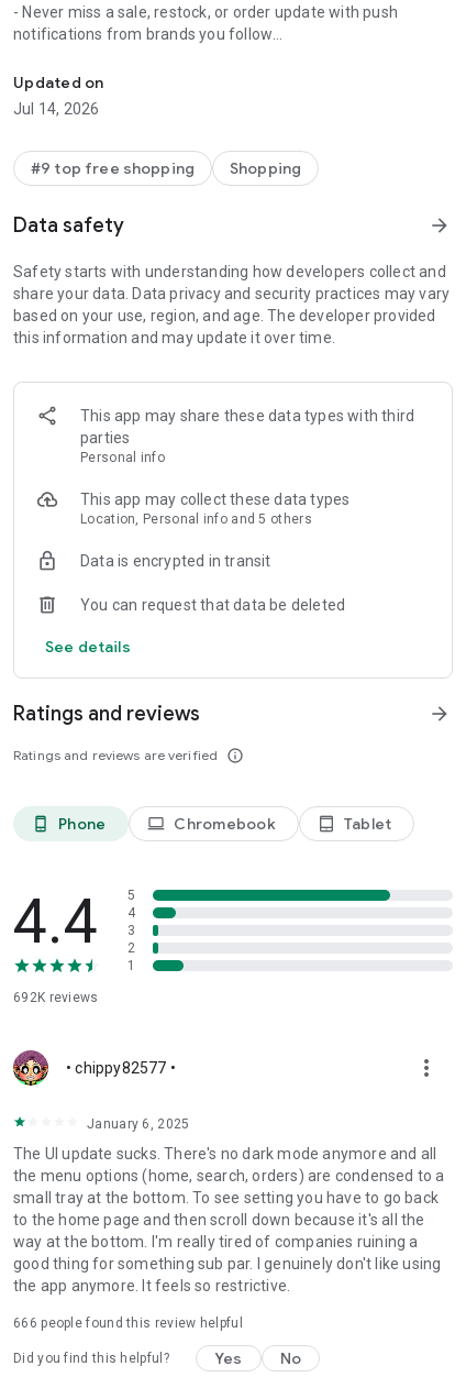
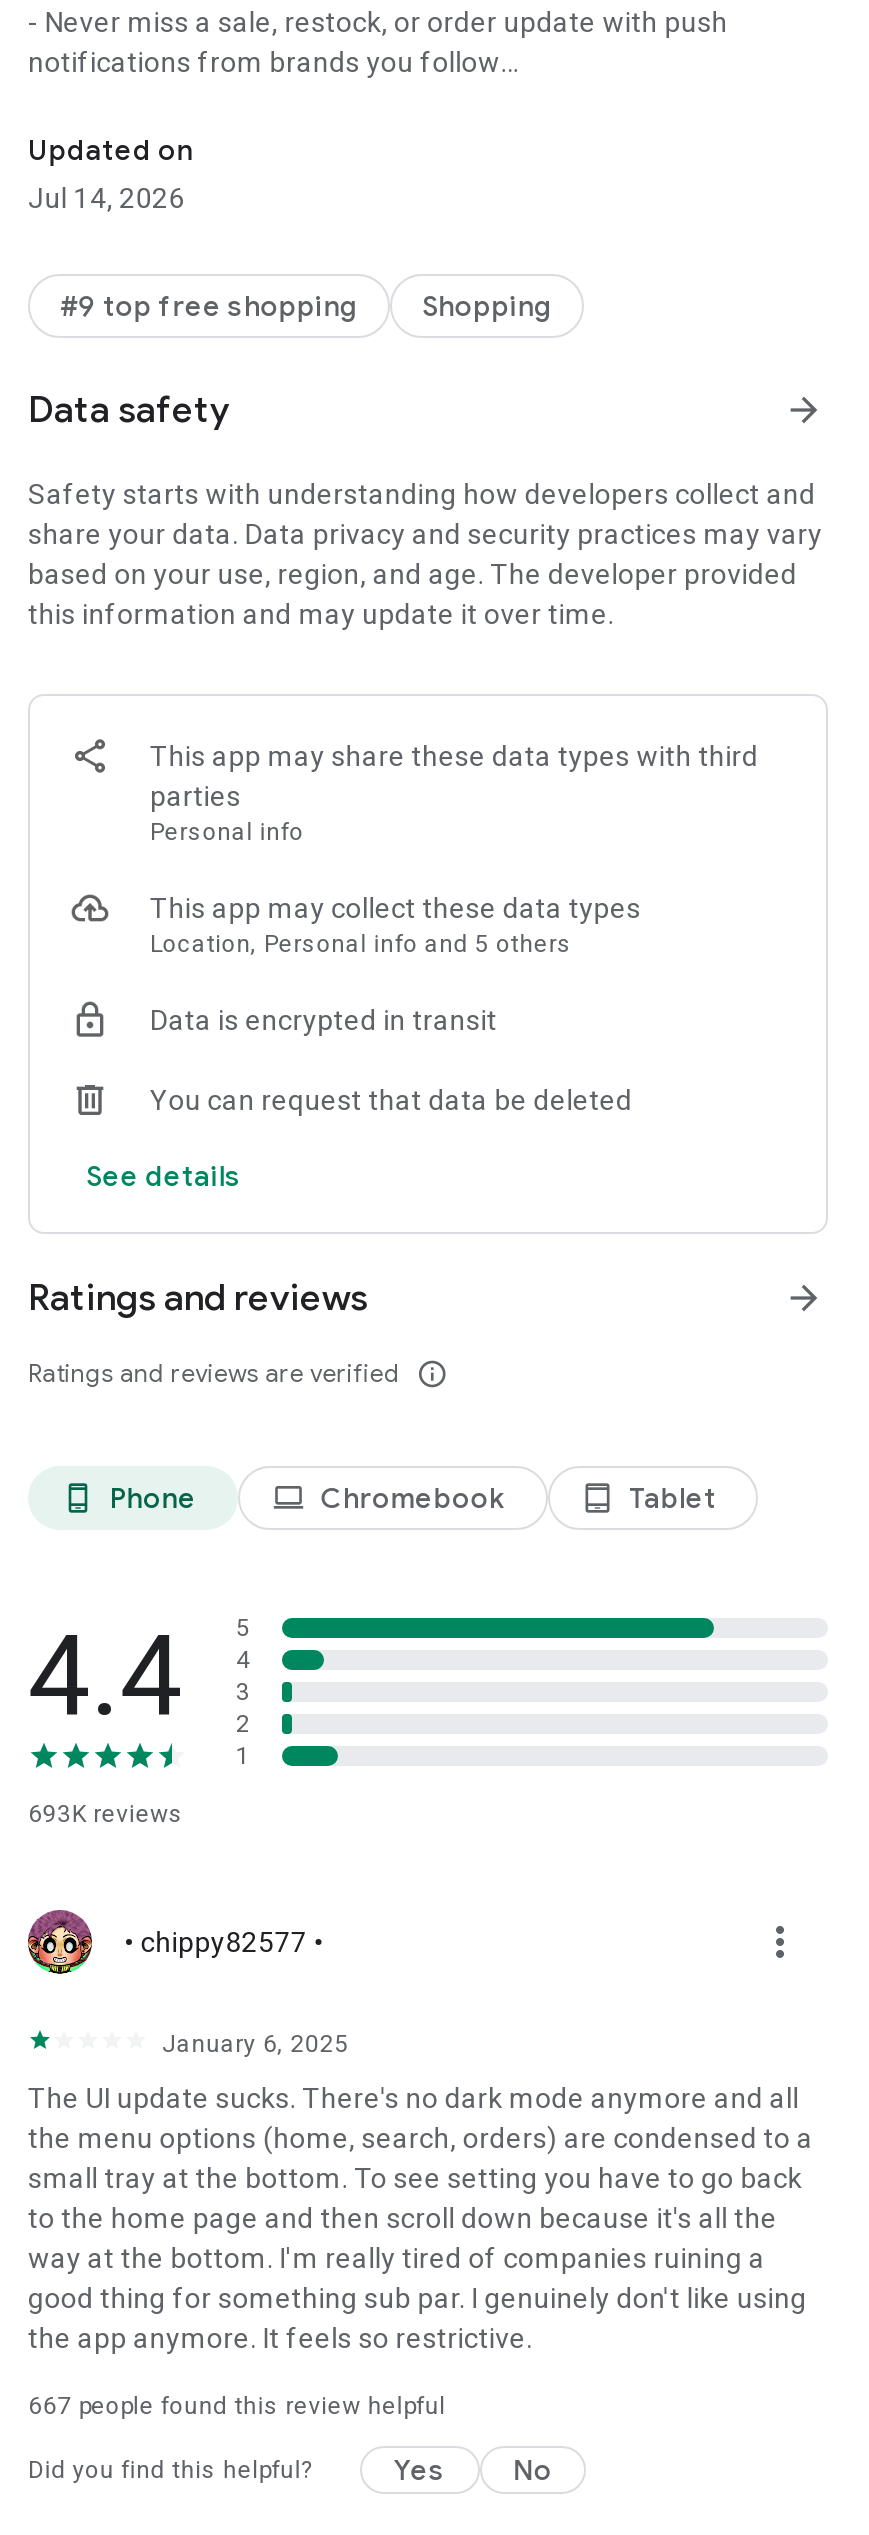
- 692K reviews
+ 693K reviews

- 666 people found this review helpful
+ 667 people found this review helpful
